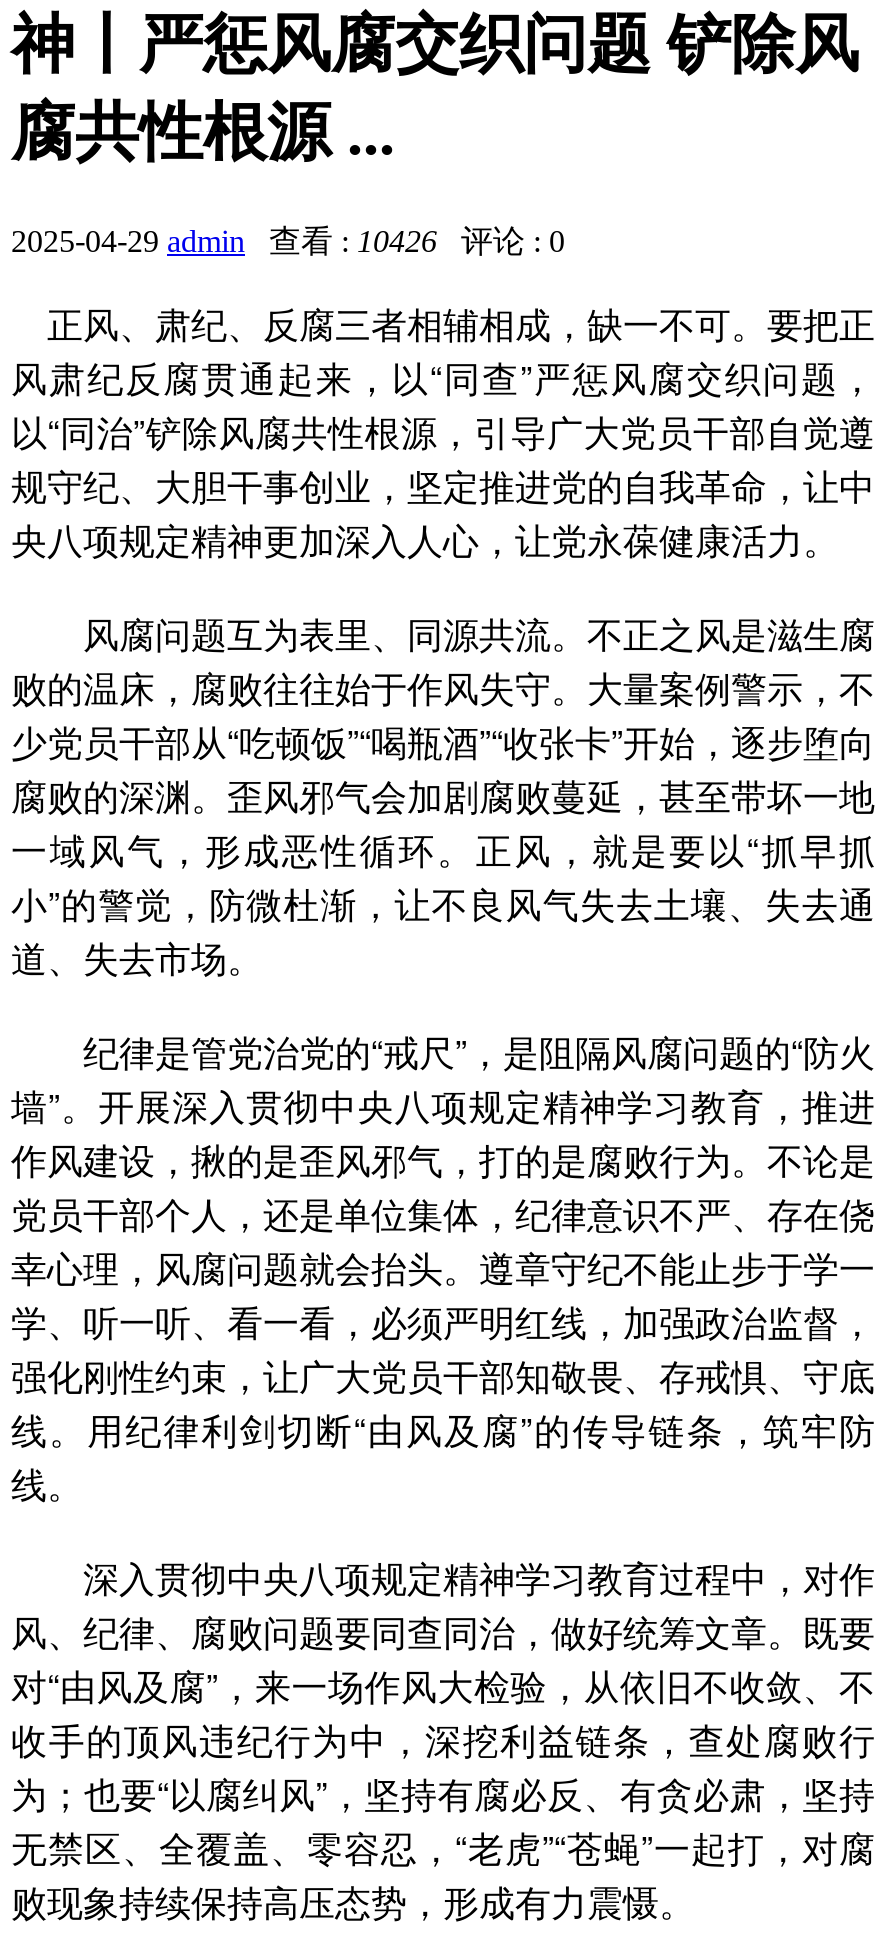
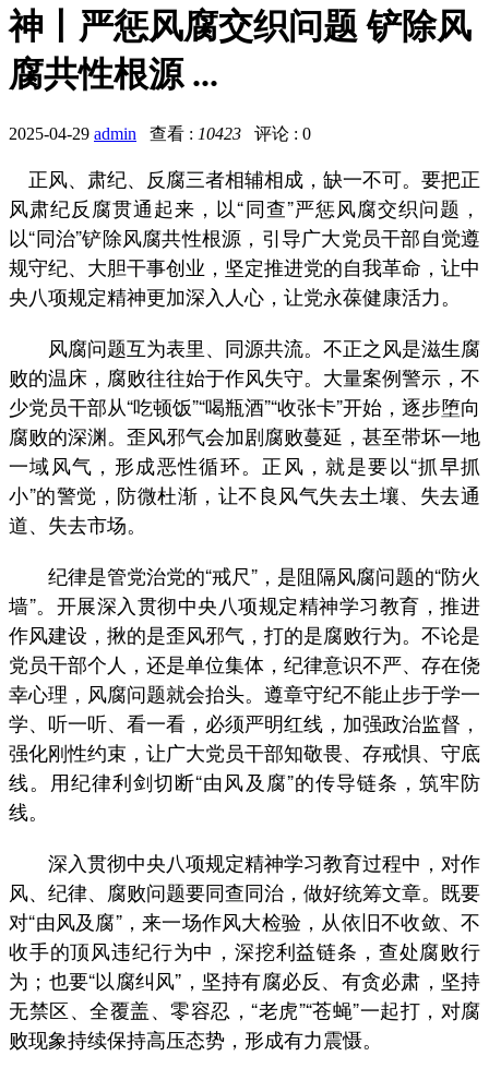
- 2025-04-29 admin查看 : 10426评论 : 0
+ 2025-04-29 admin查看 : 10423评论 : 0
